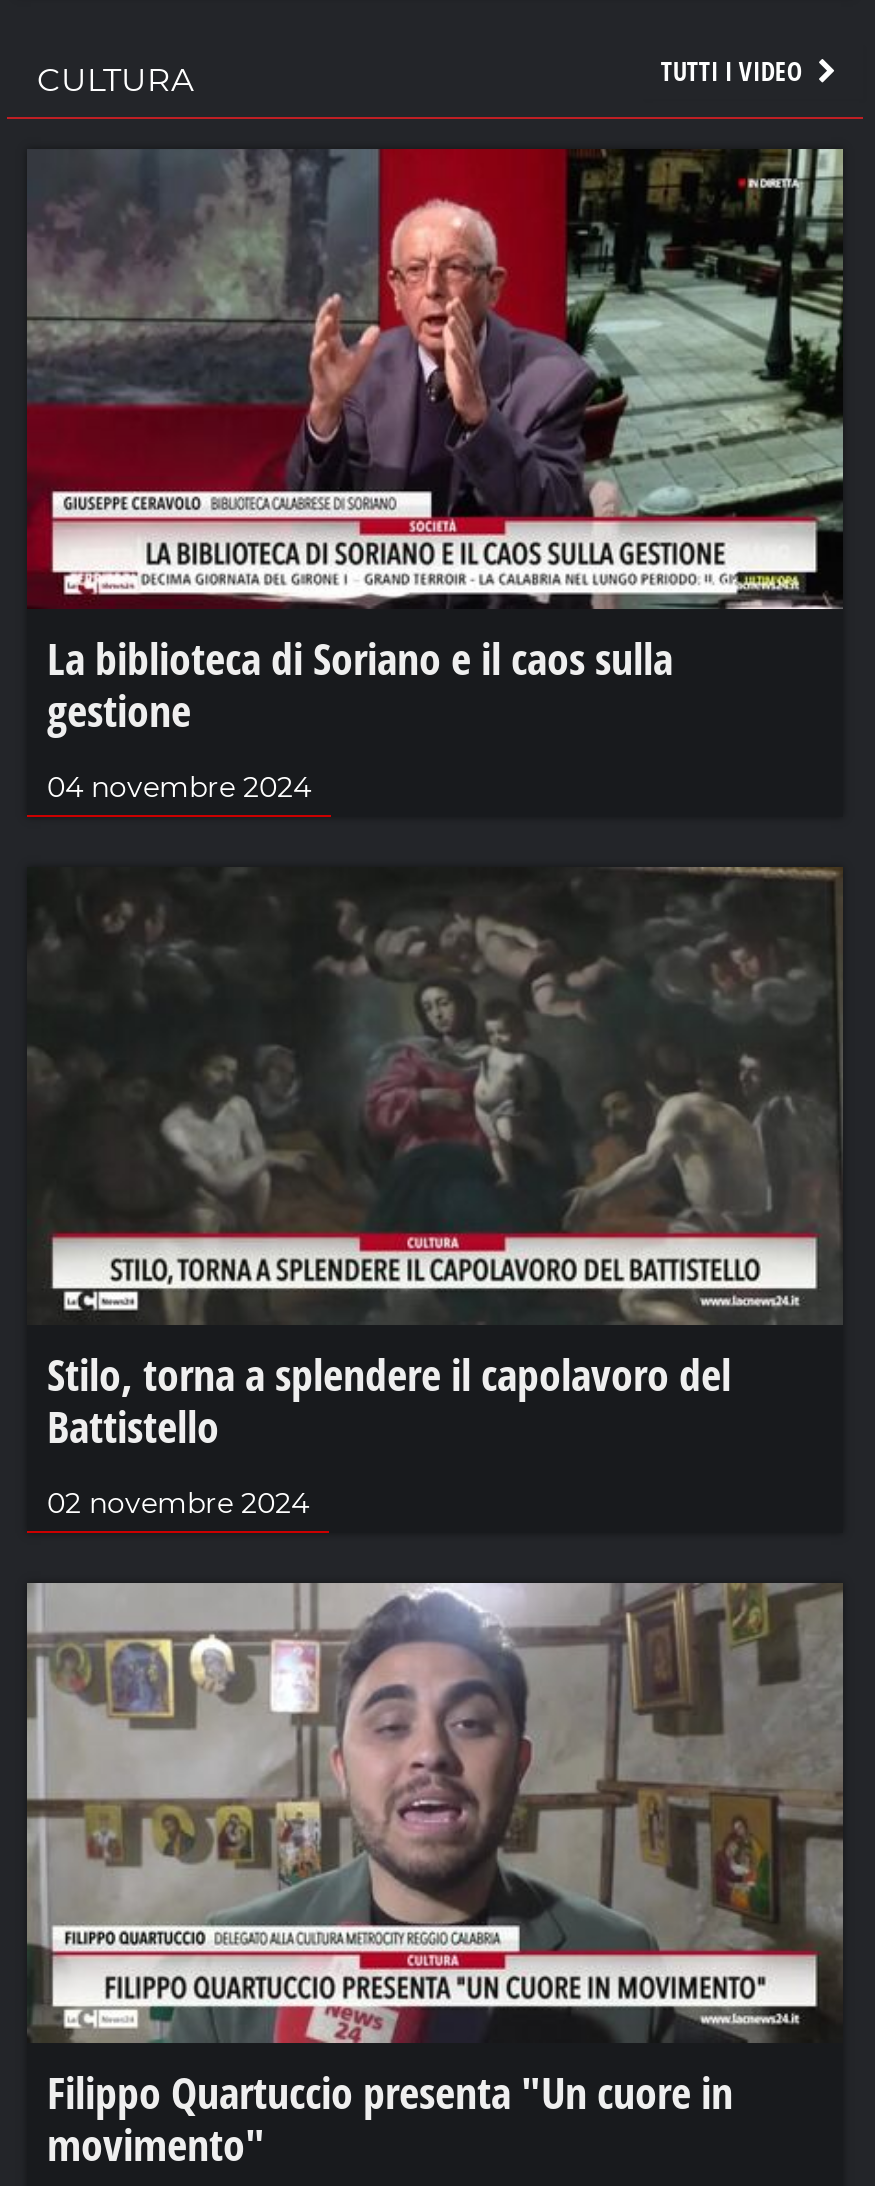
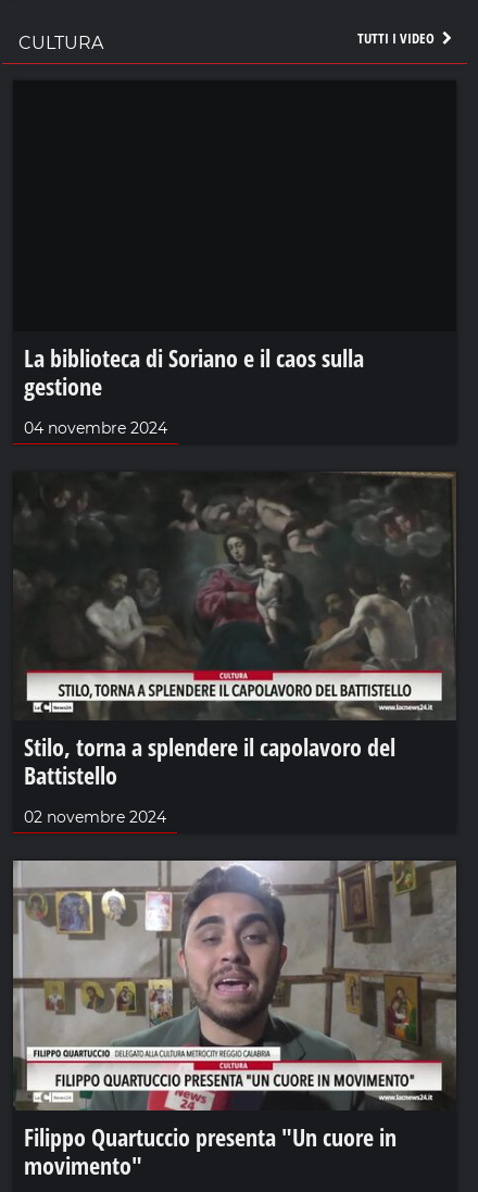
- [image]
